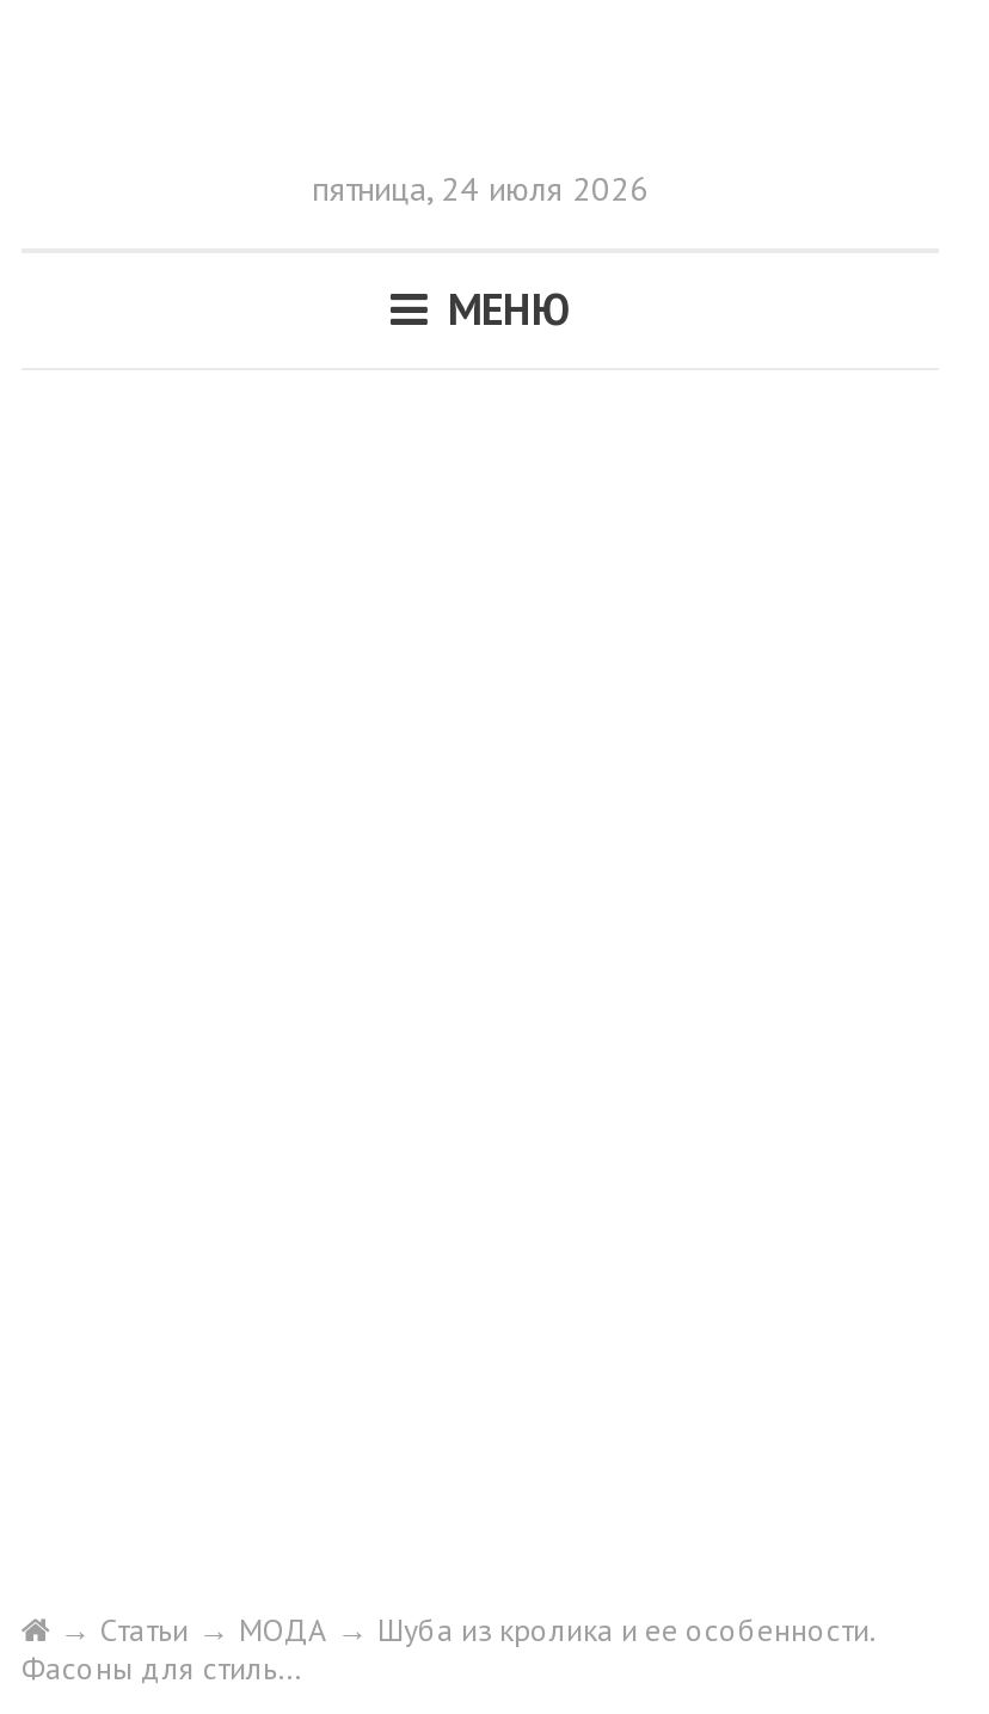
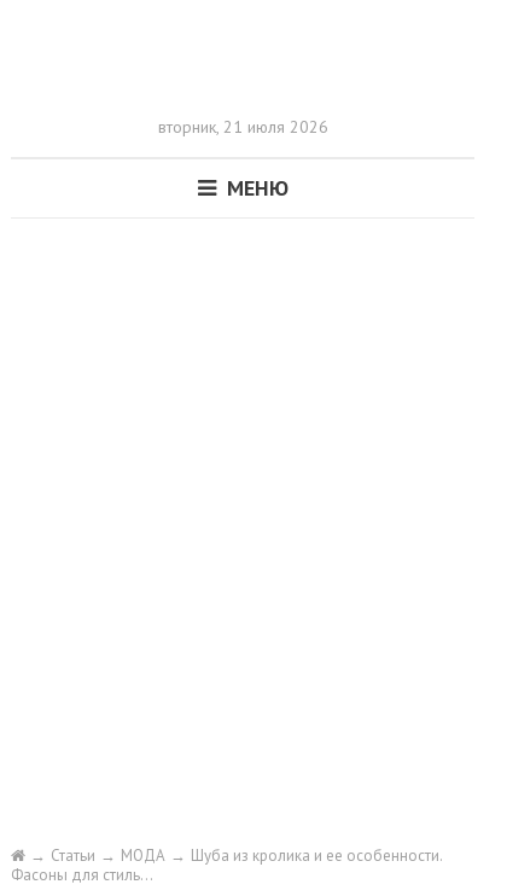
- пятница, 24 июля 2026
+ вторник, 21 июля 2026
